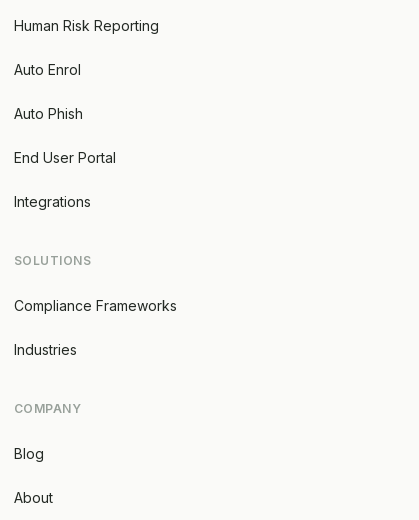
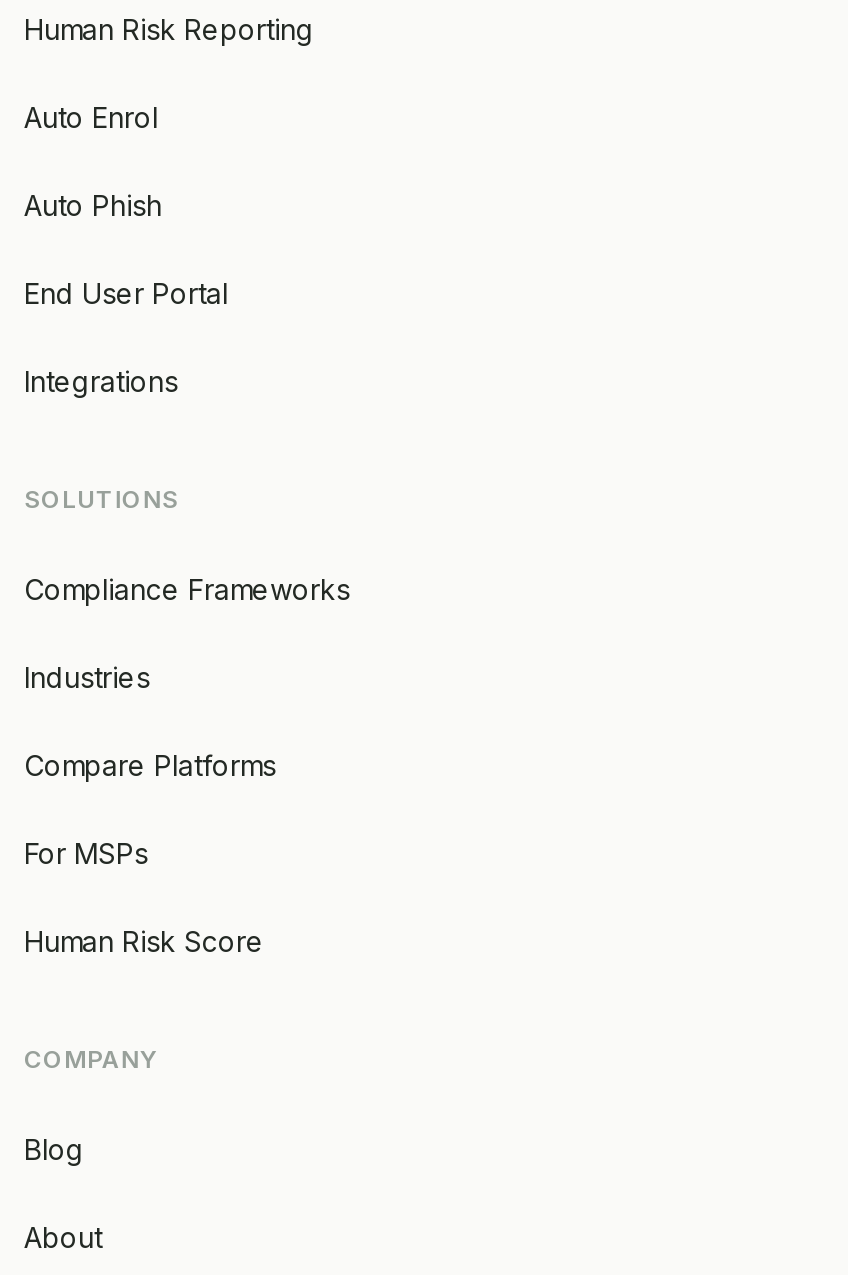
+ Compare Platforms
+ For MSPs
+ Human Risk Score
